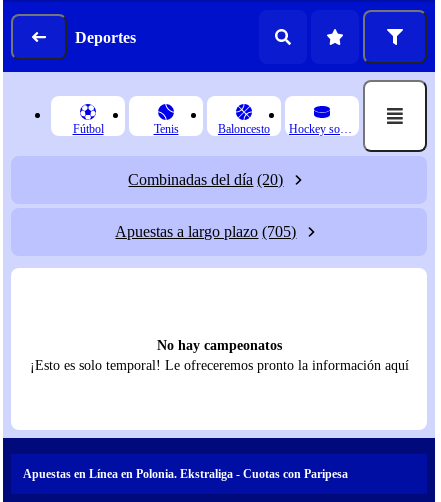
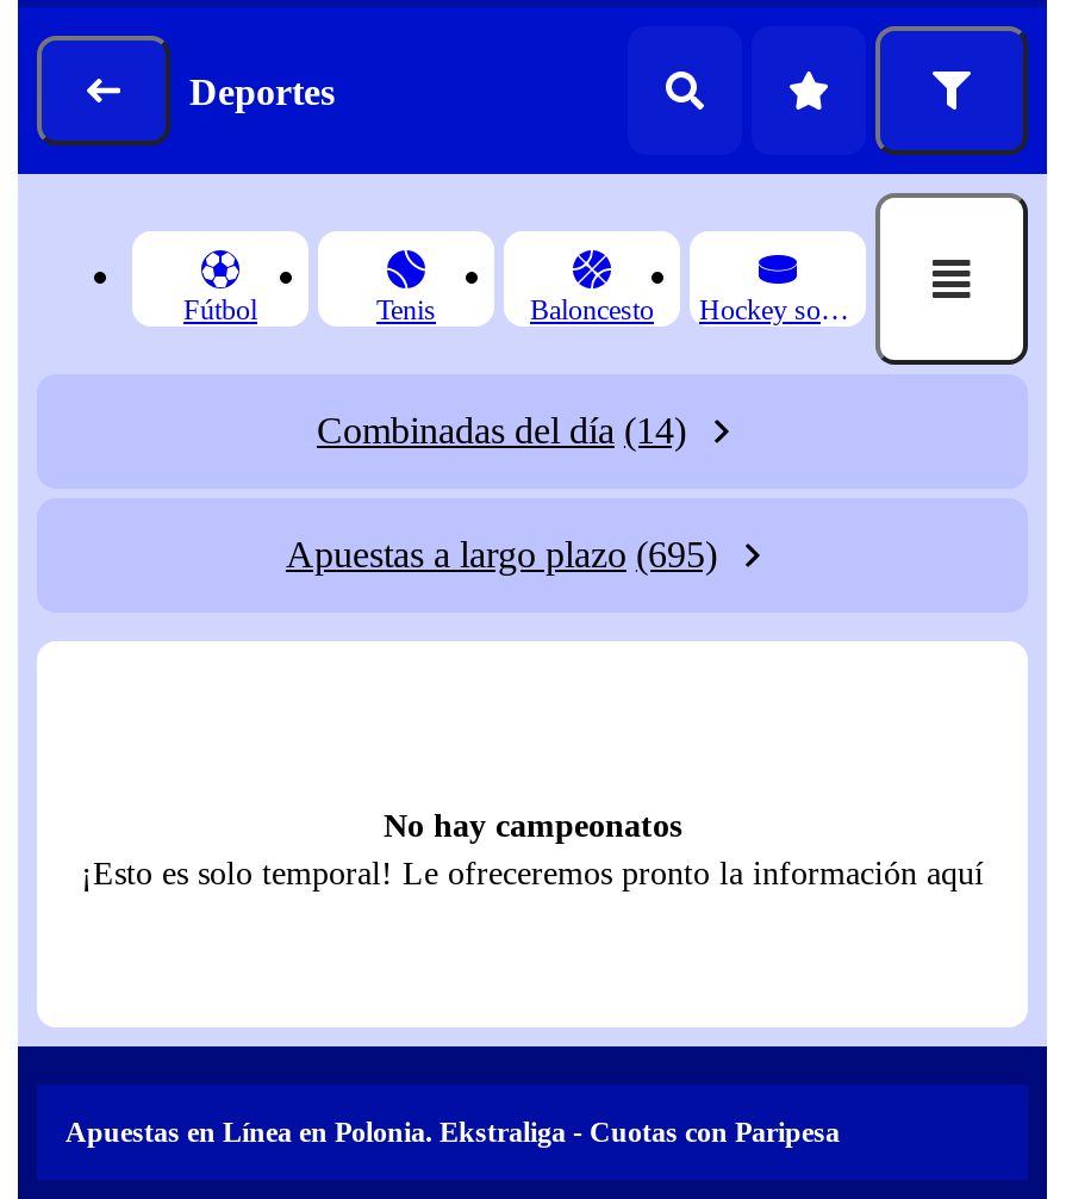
- Combinadas del día (20)
+ Combinadas del día (14)

- Apuestas a largo plazo (705)
+ Apuestas a largo plazo (695)
